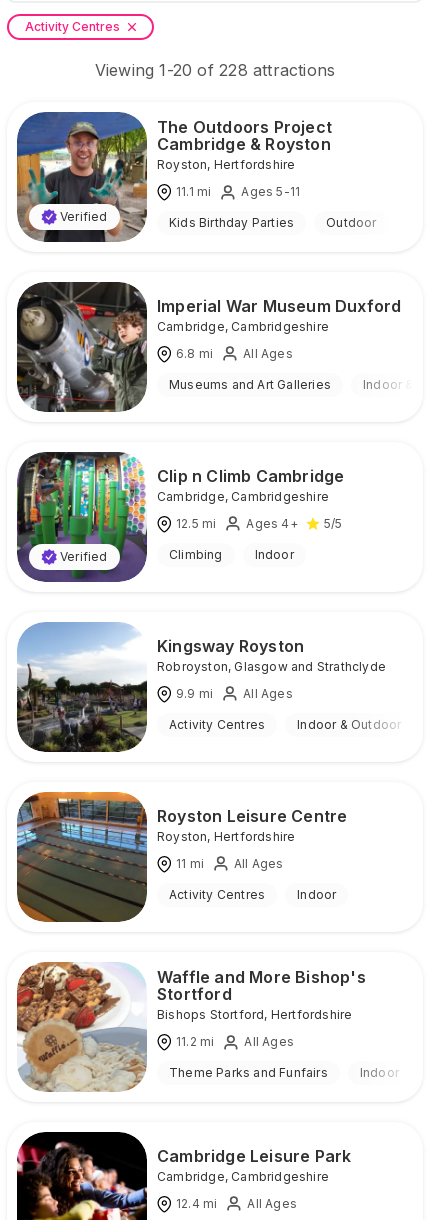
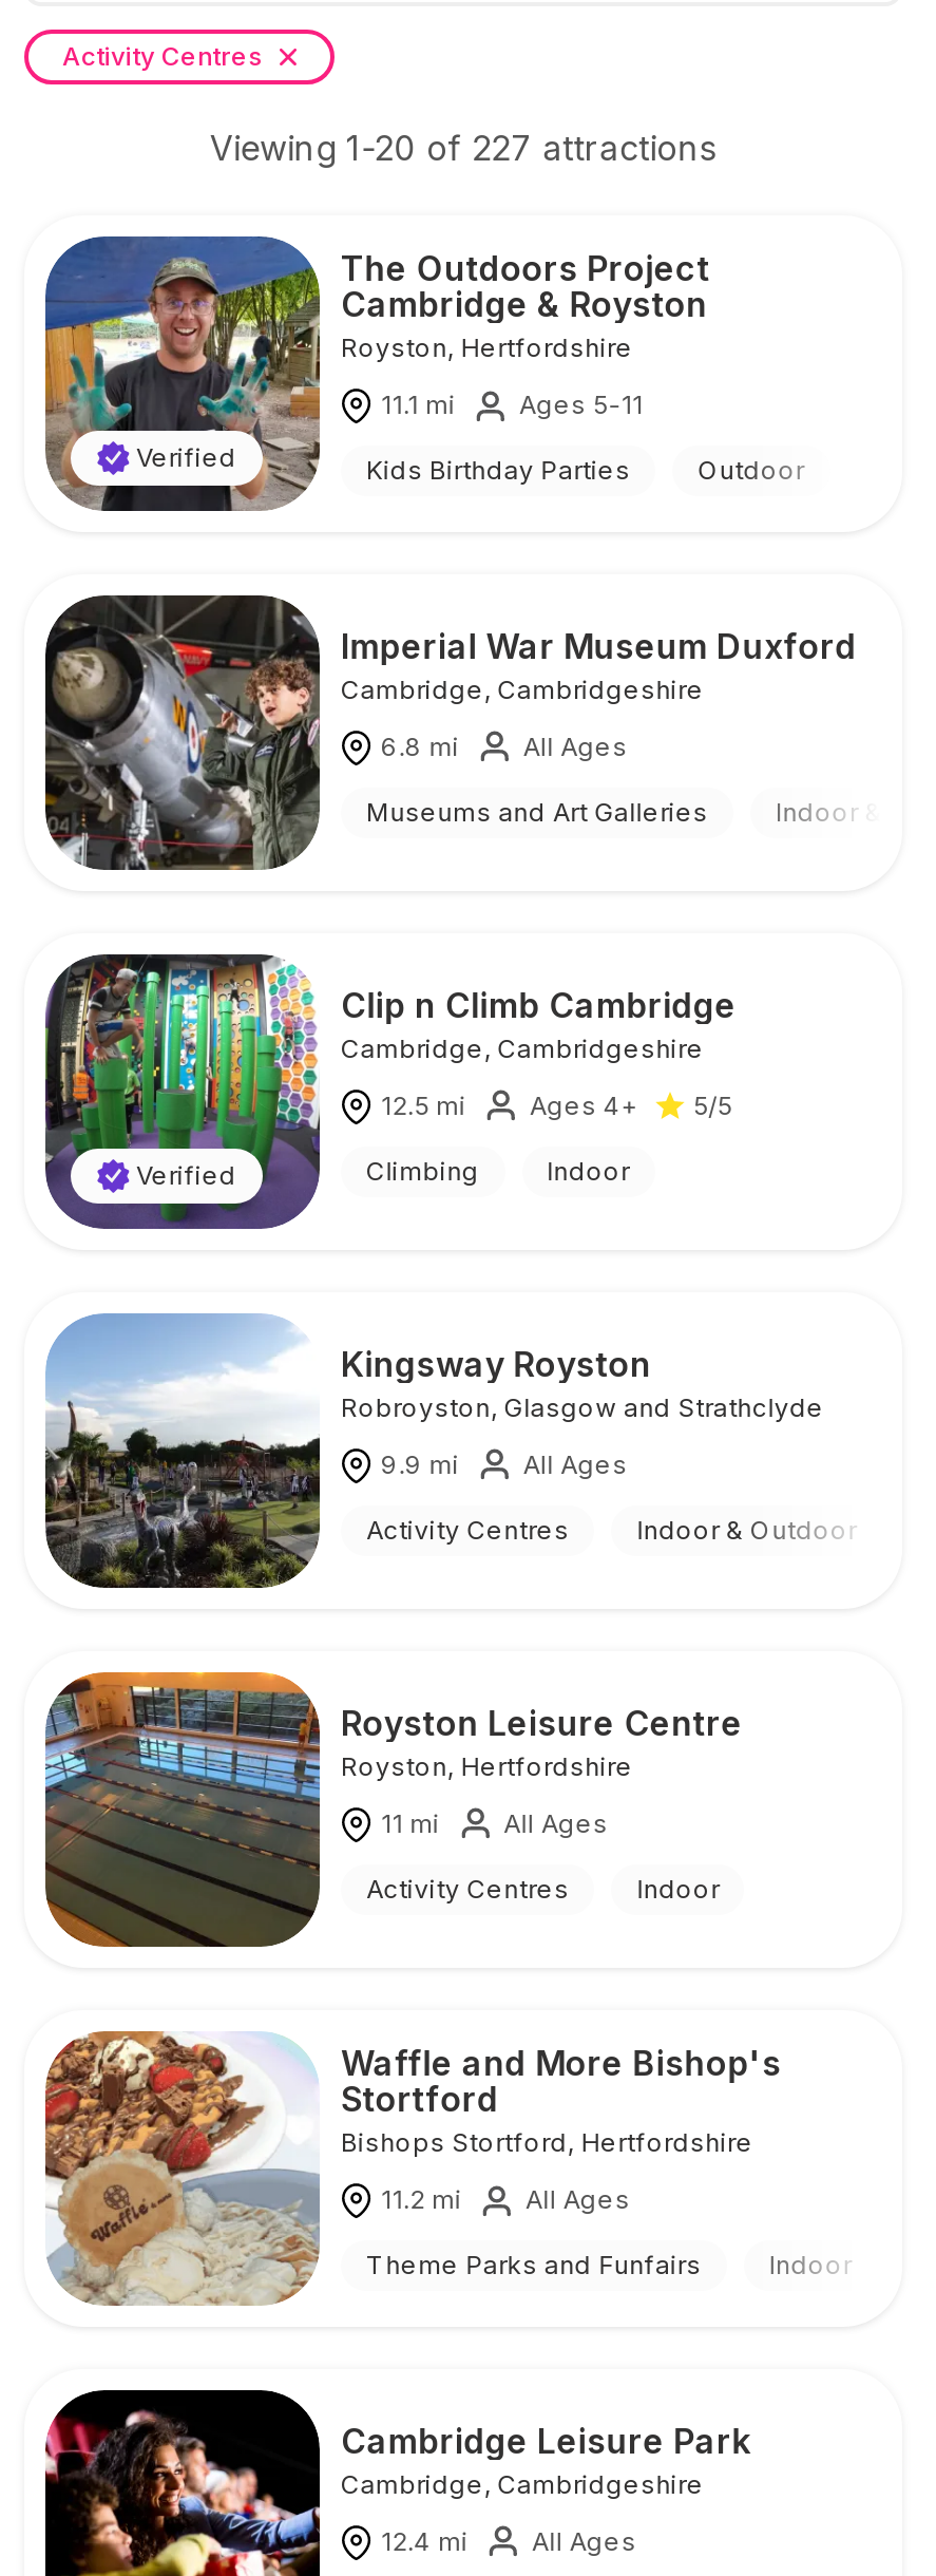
- Viewing 1-20 of 228 attractions
+ Viewing 1-20 of 227 attractions
